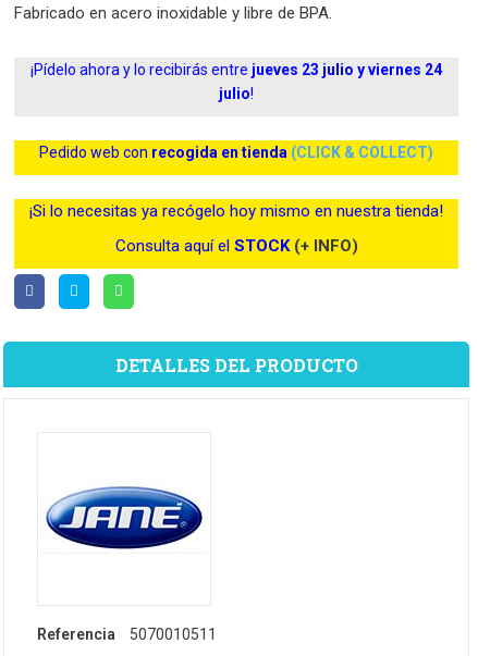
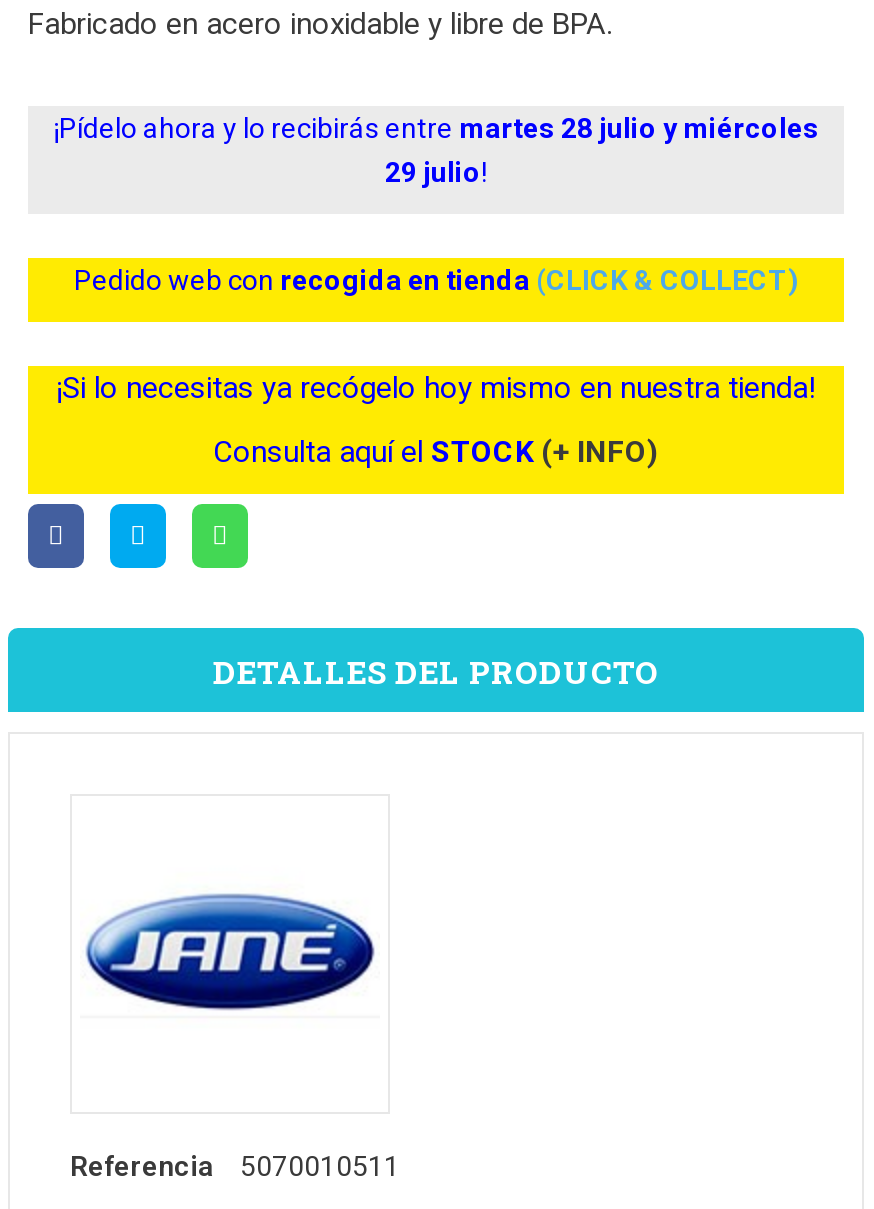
- ¡Pídelo ahora y lo recibirás entre jueves 23 julio y viernes 24
- julio!
+ ¡Pídelo ahora y lo recibirás entre martes 28 julio y miércoles
+ 29 julio!
